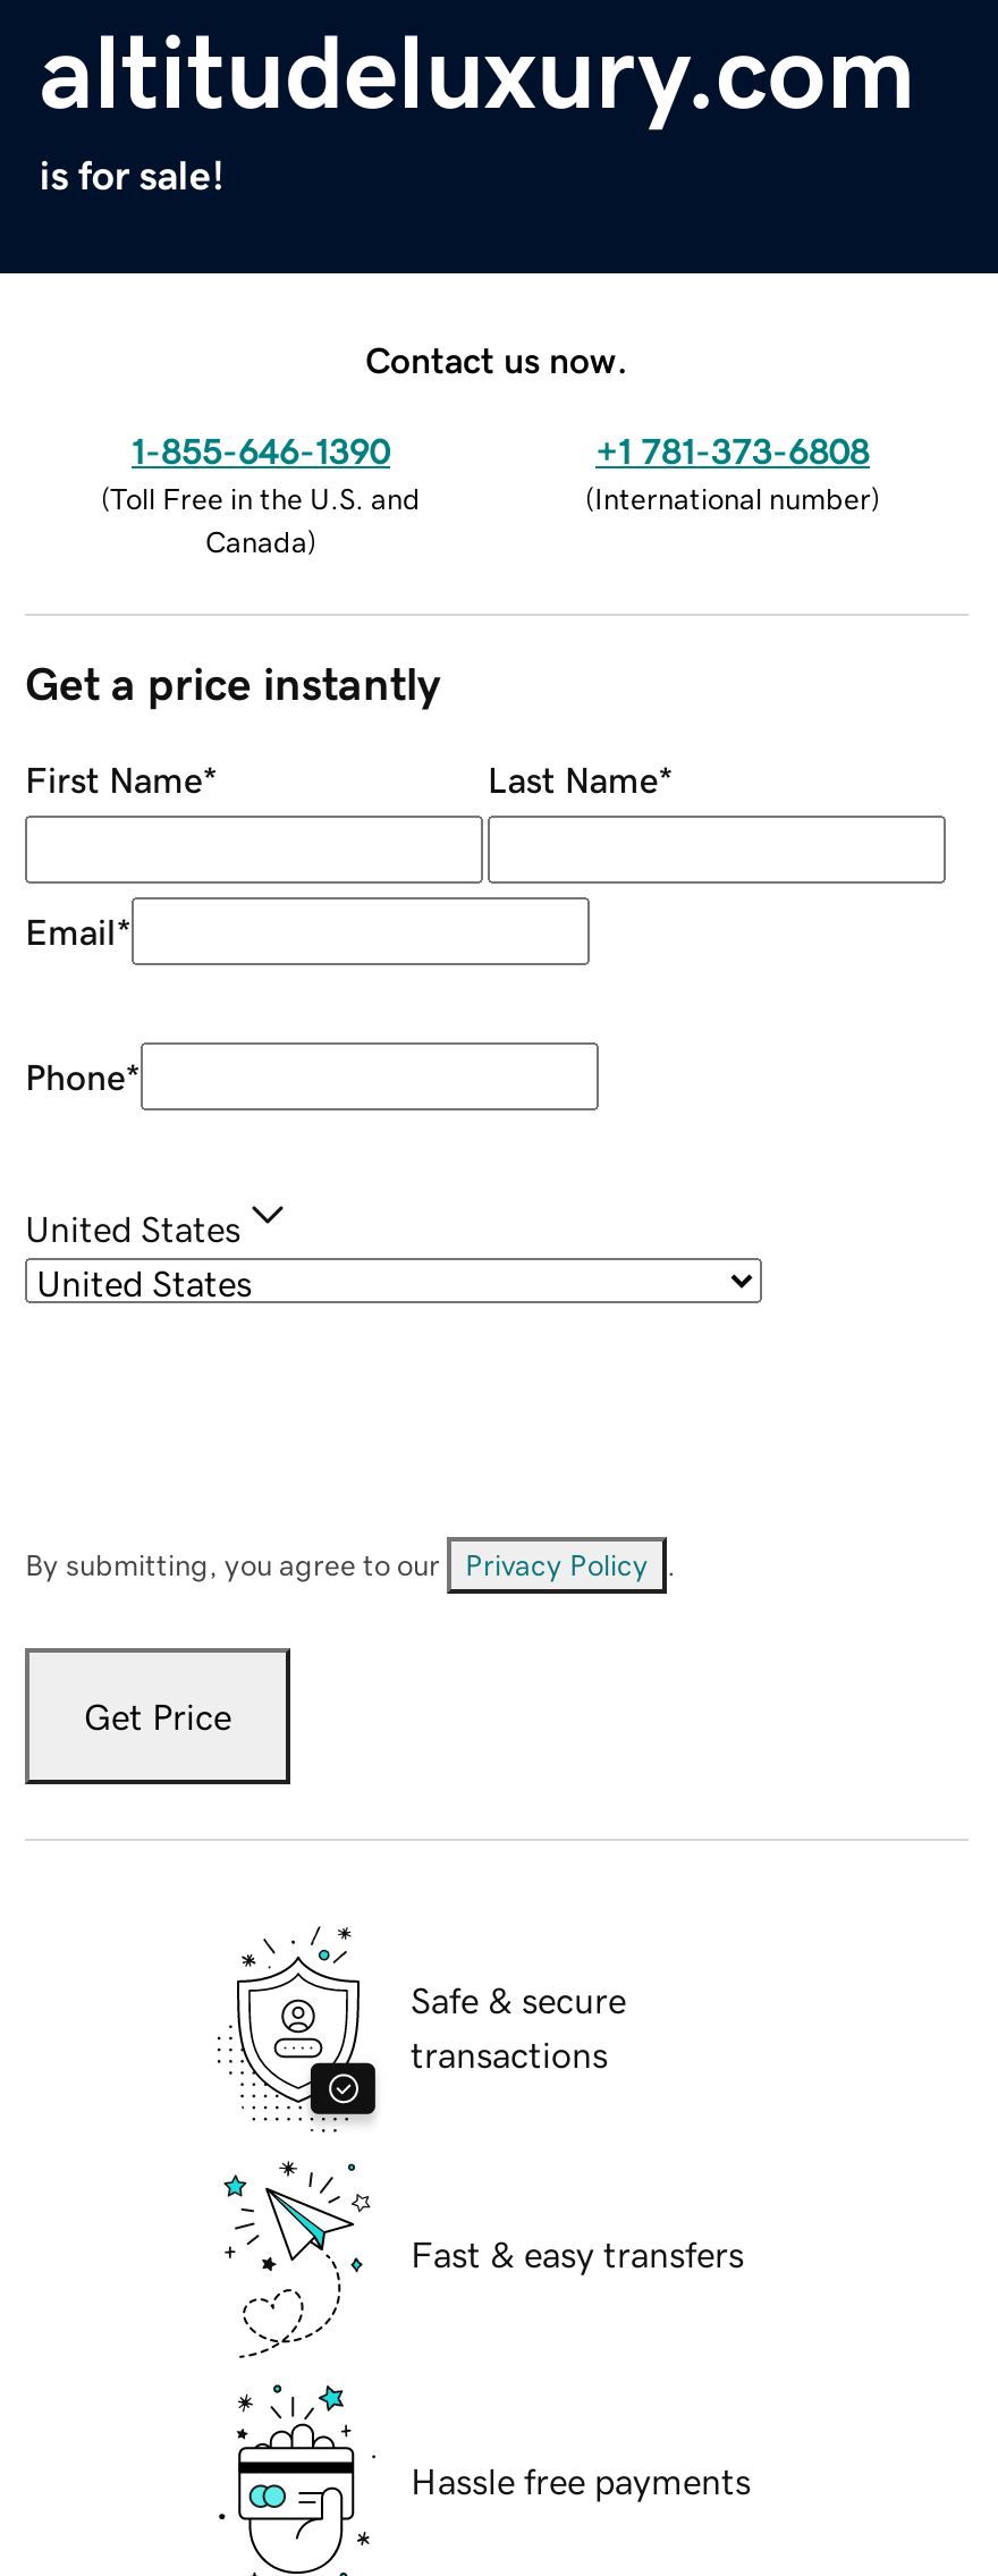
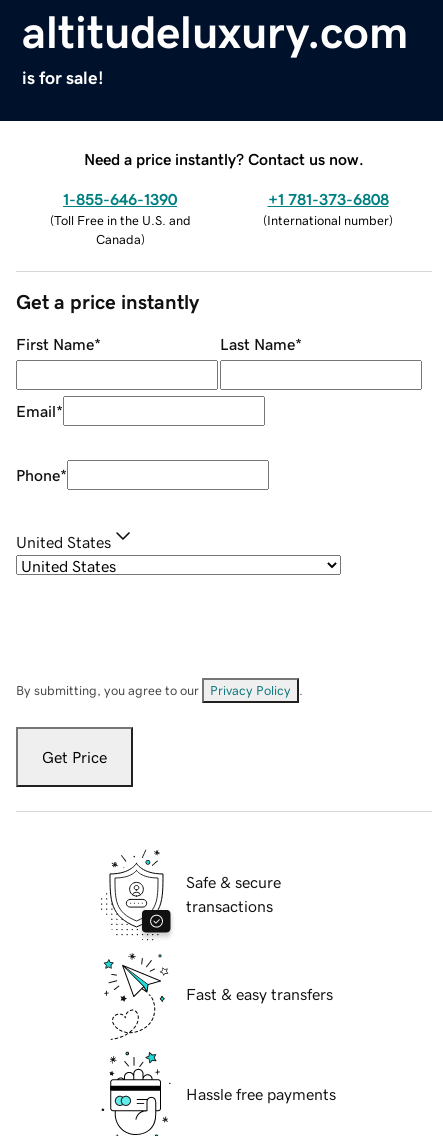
- Contact us now.
+ Need a price instantly? Contact us now.
